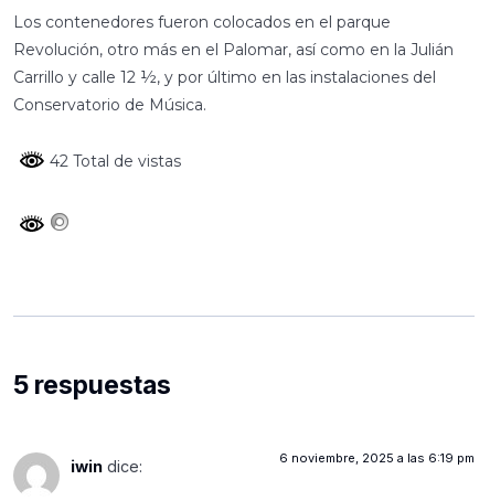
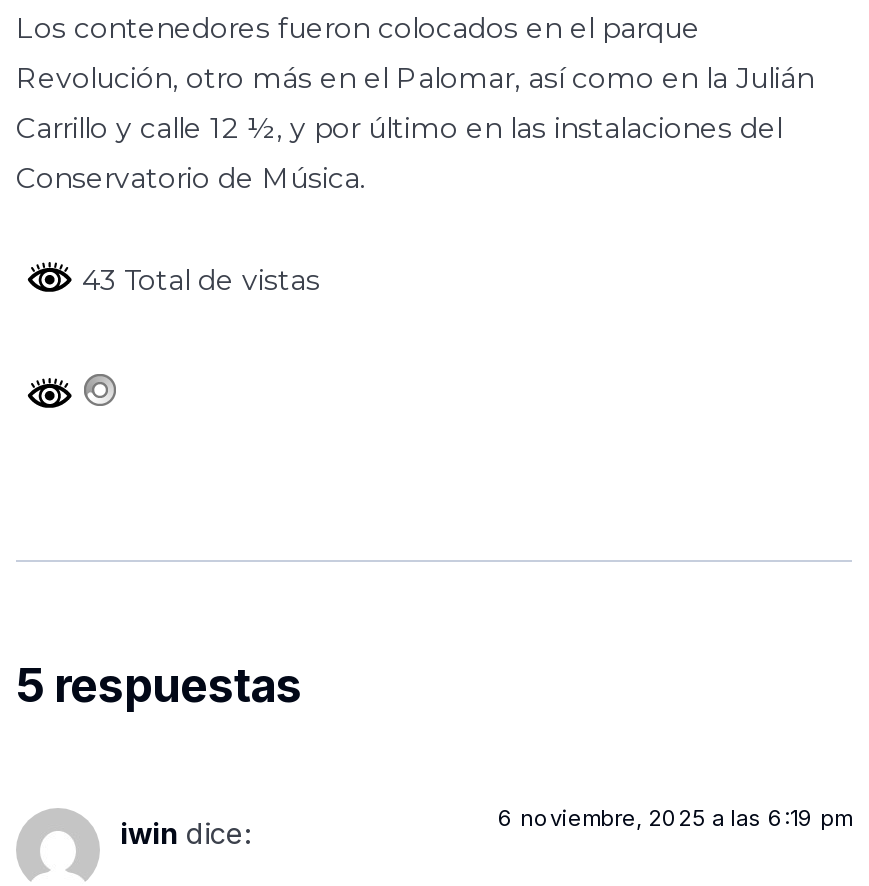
- 42 Total de vistas
+ 43 Total de vistas
